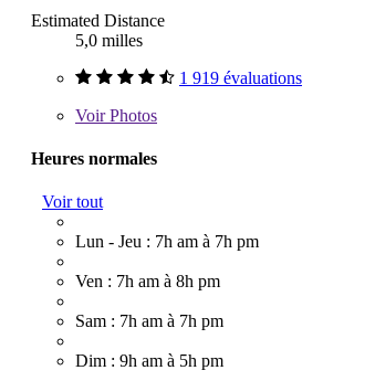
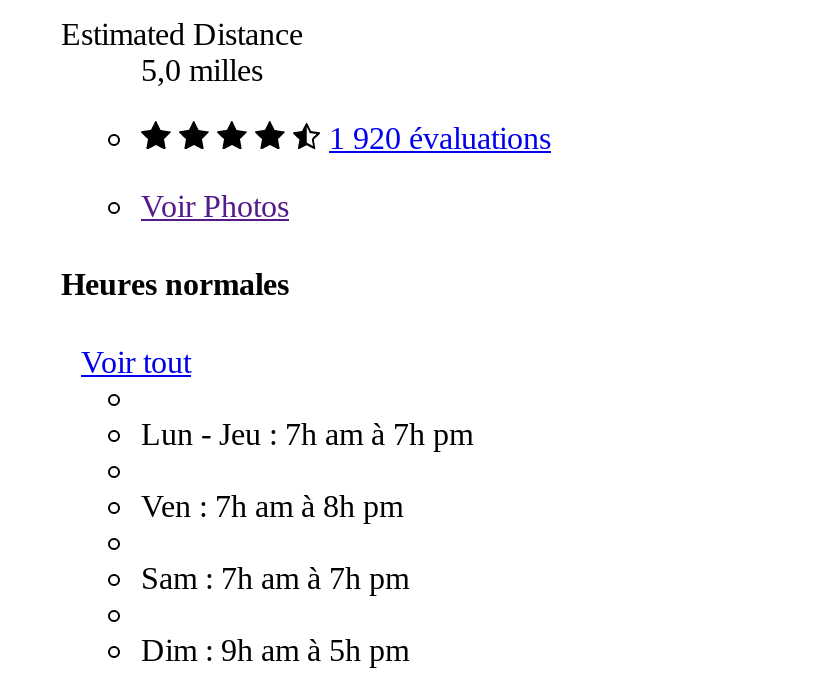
- 1 919 évaluations
+ 1 920 évaluations
